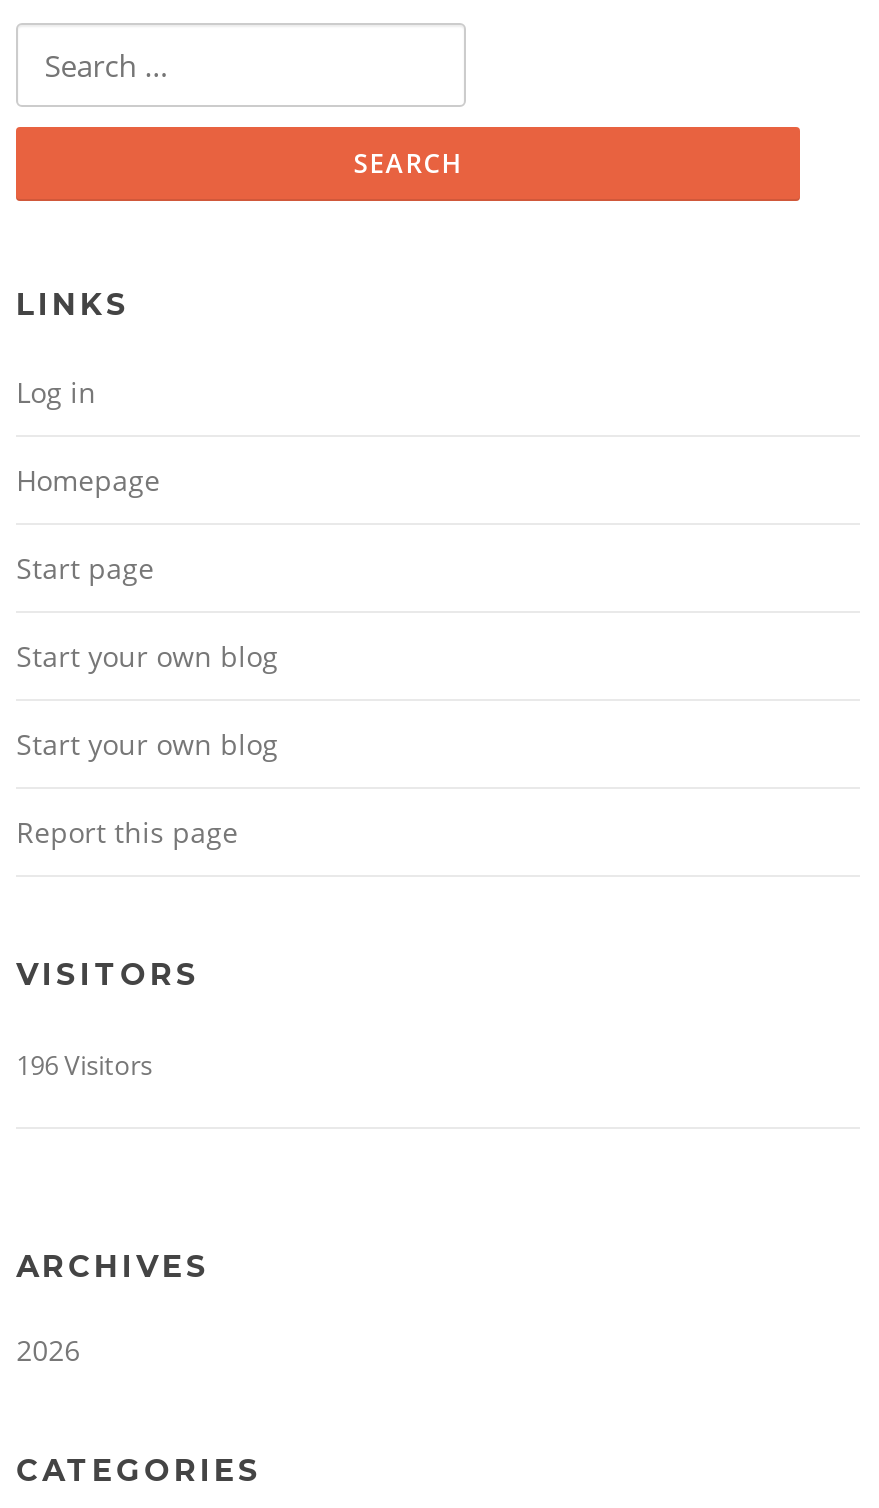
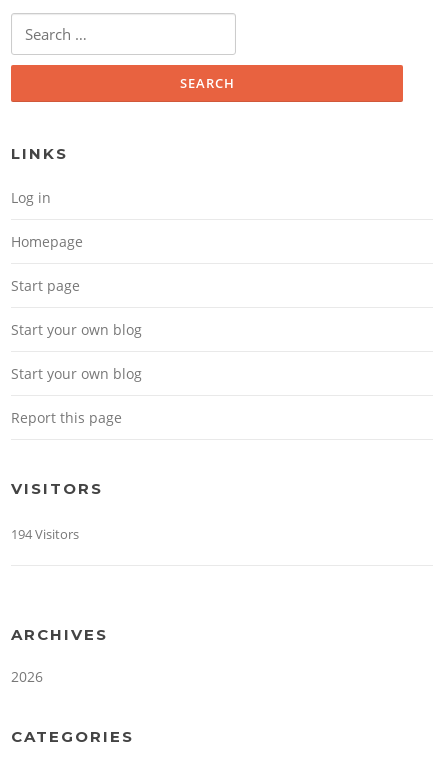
- 196 Visitors
+ 194 Visitors
